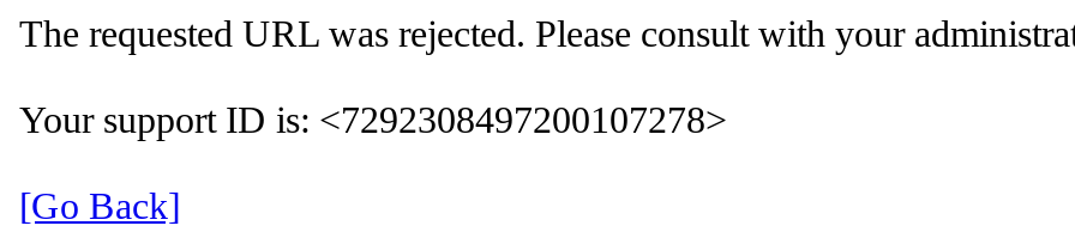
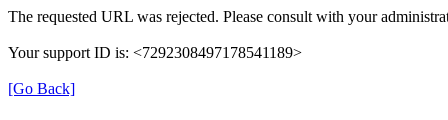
- Your support ID is: <7292308497200107278>
+ Your support ID is: <7292308497178541189>
